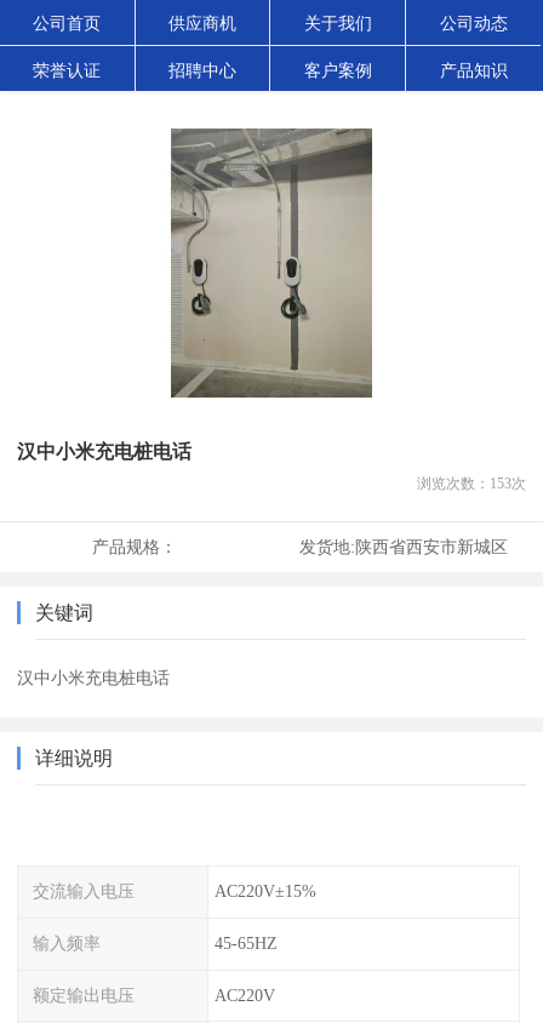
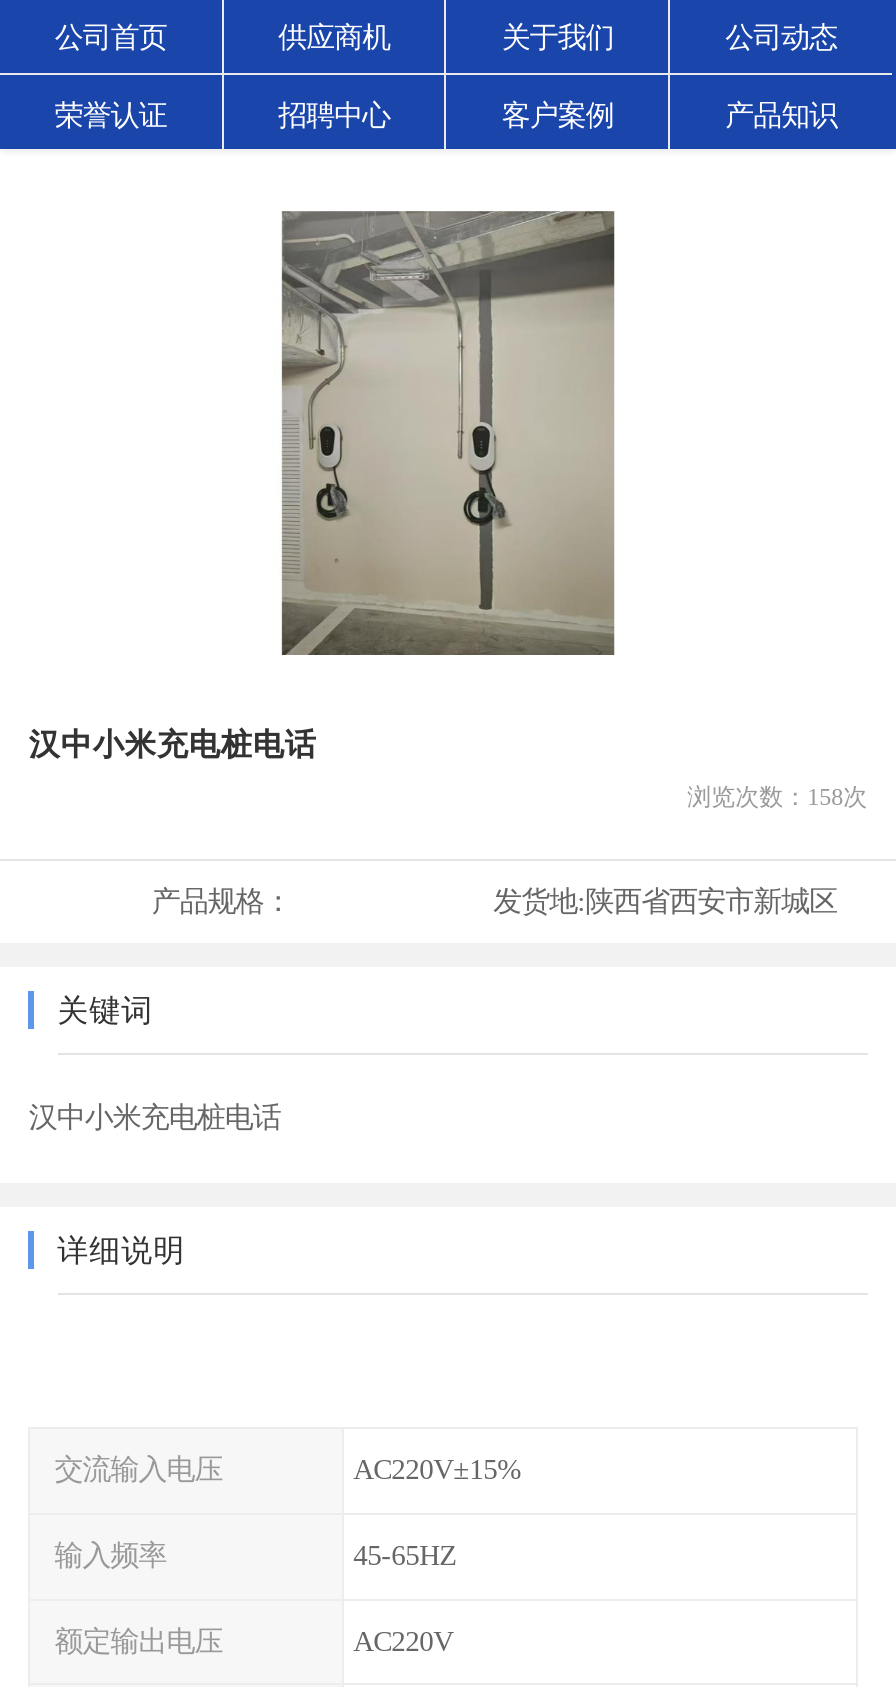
- 浏览次数：153次
+ 浏览次数：158次
